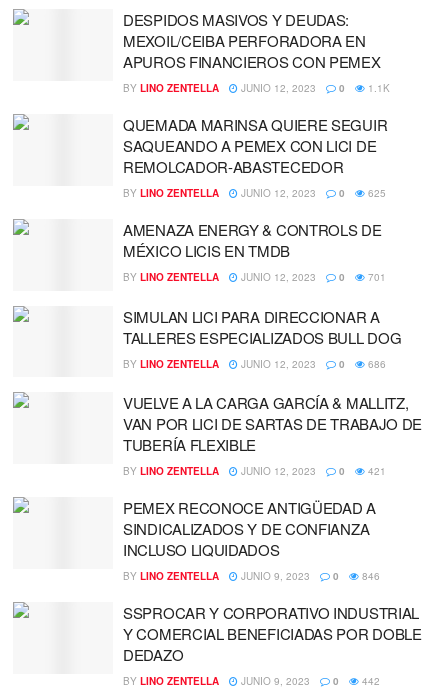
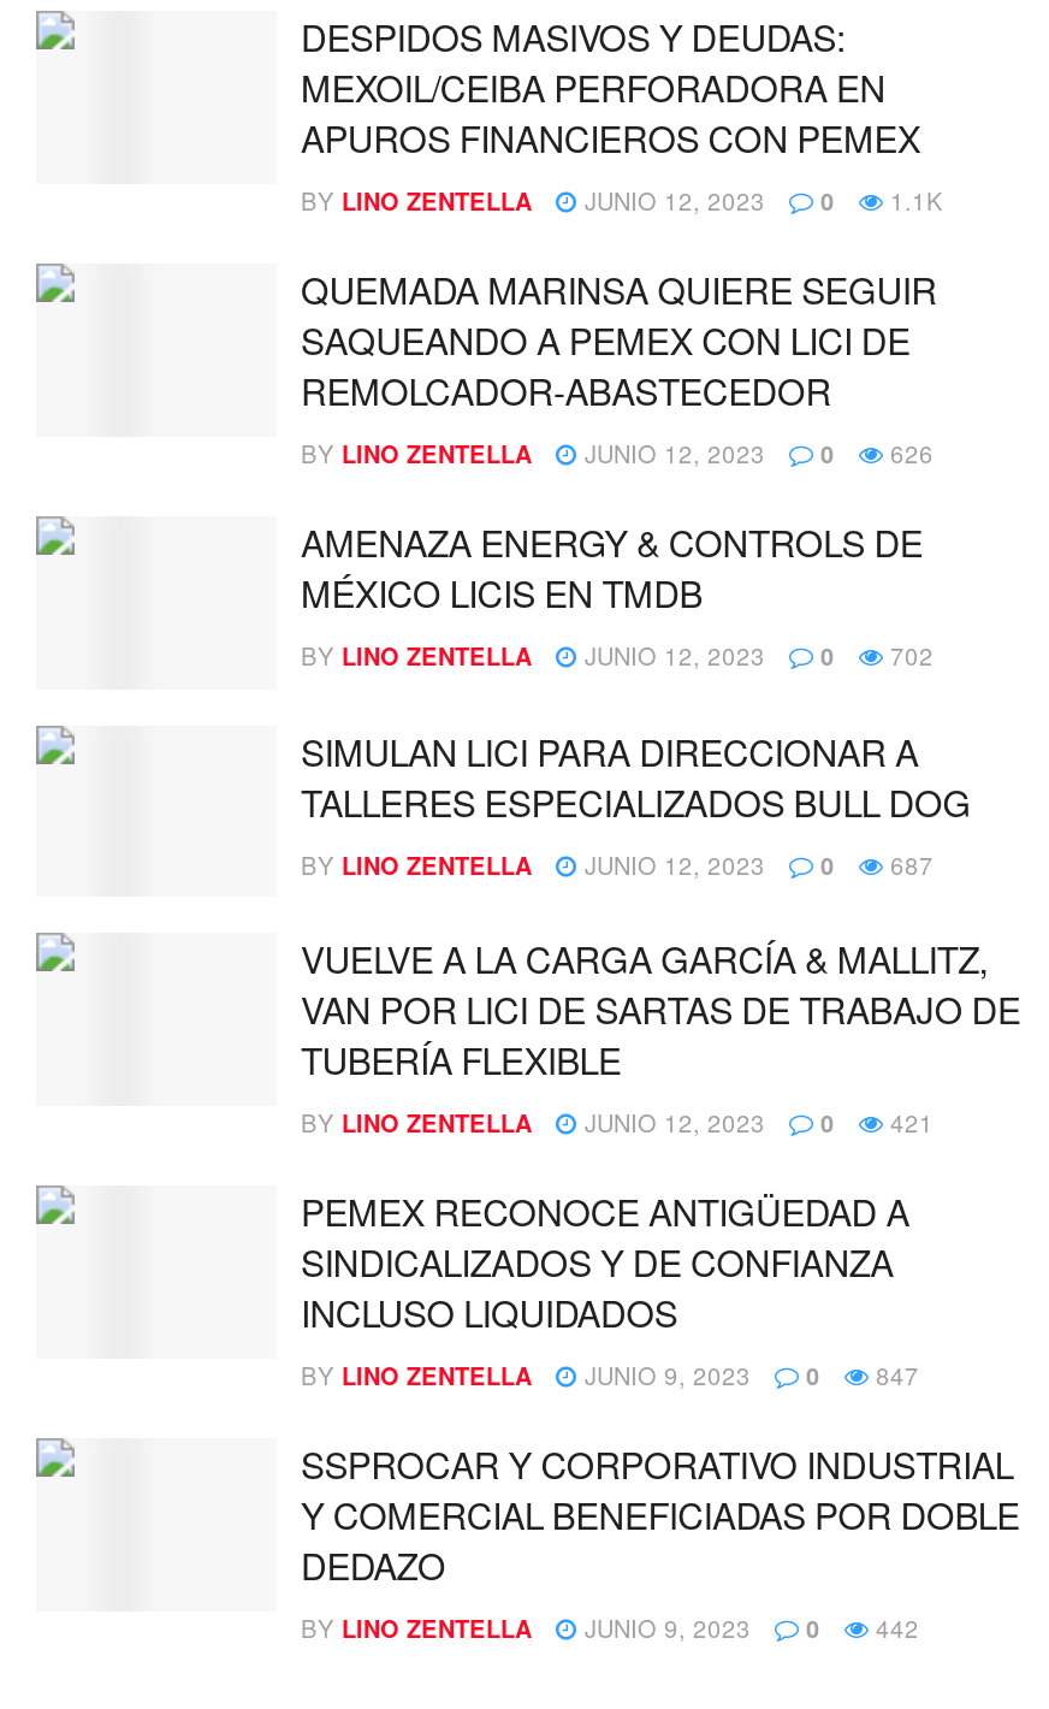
- BY LINO ZENTELLA JUNIO 12, 2023 0 625
+ BY LINO ZENTELLA JUNIO 12, 2023 0 626

- BY LINO ZENTELLA JUNIO 12, 2023 0 701
+ BY LINO ZENTELLA JUNIO 12, 2023 0 702

- BY LINO ZENTELLA JUNIO 12, 2023 0 686
+ BY LINO ZENTELLA JUNIO 12, 2023 0 687

- BY LINO ZENTELLA JUNIO 9, 2023 0 846
+ BY LINO ZENTELLA JUNIO 9, 2023 0 847
